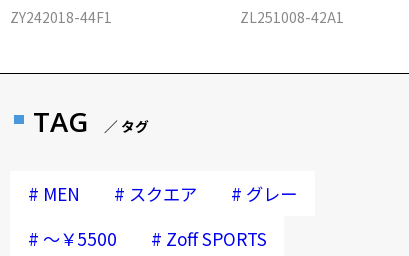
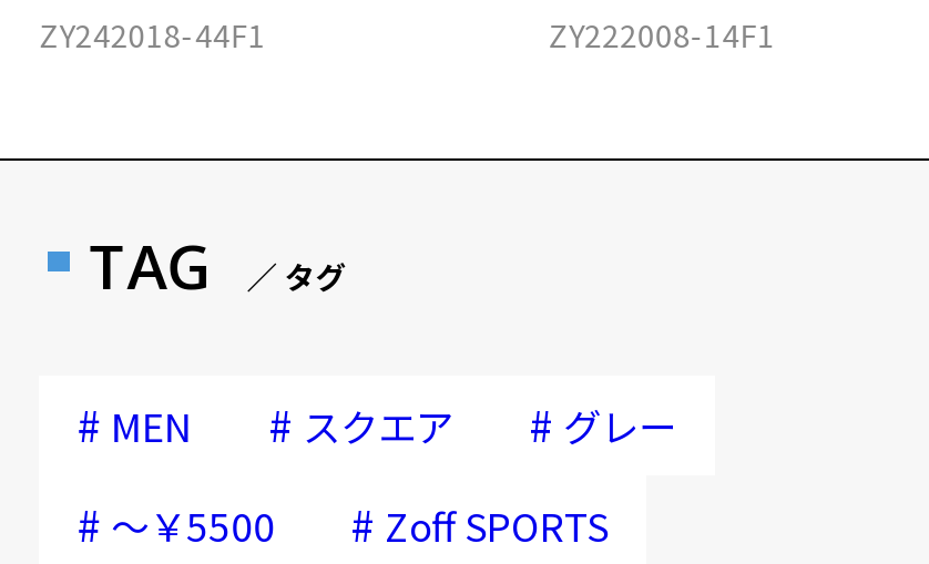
- ZL251008-42A1
+ ZY222008-14F1
